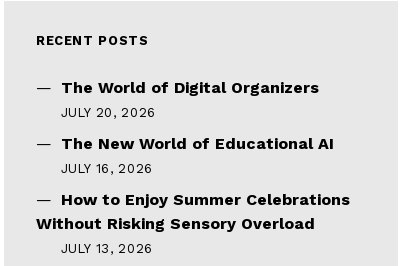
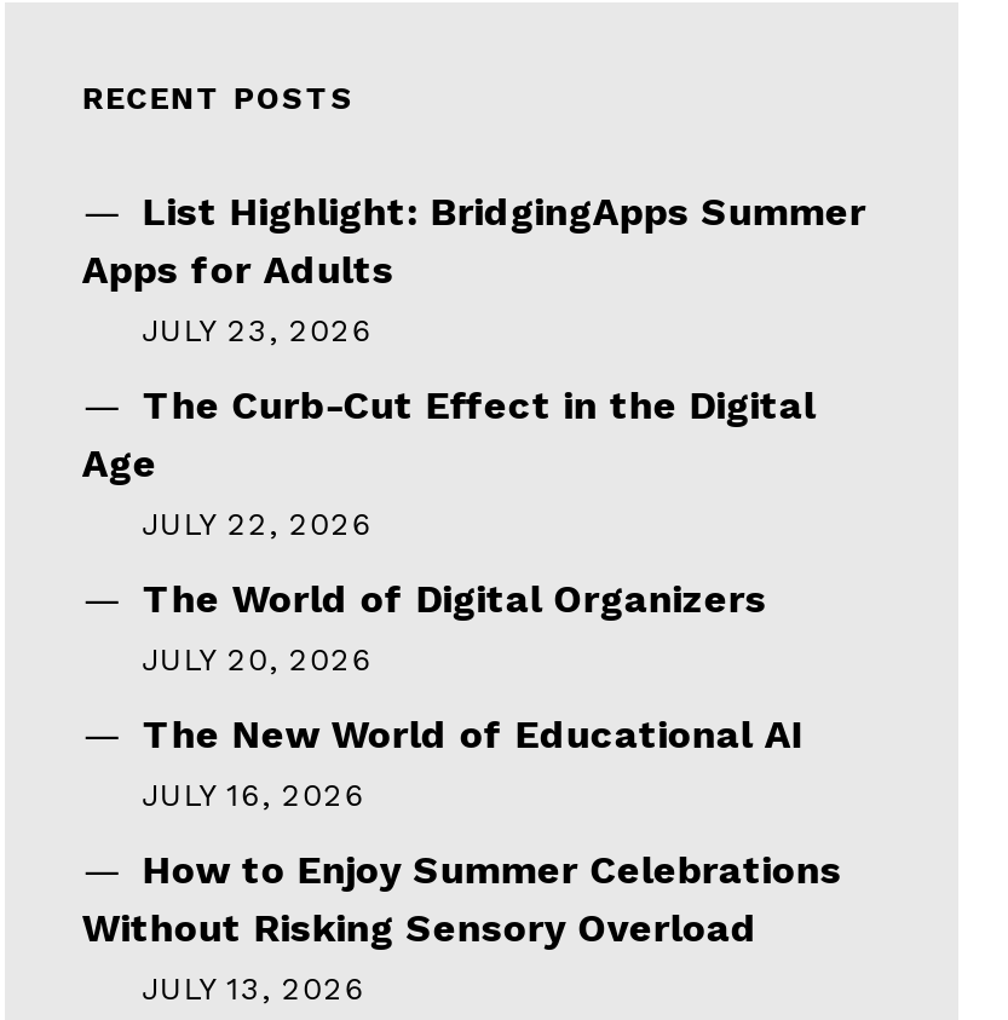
+ List Highlight: BridgingApps Summer
+ Apps for Adults
+ JULY 23, 2026
+ The Curb-Cut Effect in the Digital
+ Age
+ JULY 22, 2026
